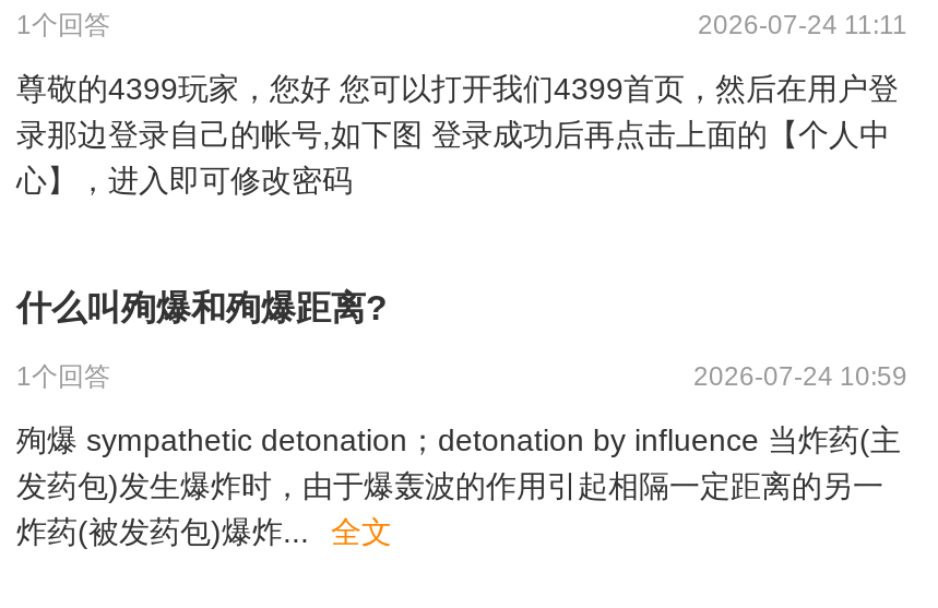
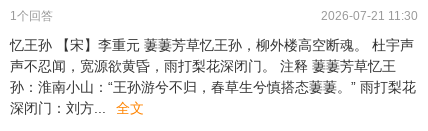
- 2026-07-24 11:11
- 尊敬的4399玩家，您好 您可以打开我们4399首页，然后在用户登
- 录那边登录自己的帐号,如下图 登录成功后再点击上面的【个人中
- 心】，进入即可修改密码
- 什么叫殉爆和殉爆距离?
- 1个回答
- 2026-07-24 10:59
- 殉爆 sympathetic detonation；detonation by influence 当炸药(主
- 发药包)发生爆炸时，由于爆轰波的作用引起相隔一定距离的另一
- 炸药(被发药包)爆炸...
+ 2026-07-21 11:30
+ 忆王孙 【宋】李重元 萋萋芳草忆王孙，柳外楼高空断魂。 杜宇声
+ 声不忍闻，宽源欲黄昏，雨打梨花深闭门。 注释 萋萋芳草忆王
+ 孙：淮南小山：“王孙游兮不归，春草生兮慎搭态萋萋。” 雨打梨花
+ 深闭门：刘方...
